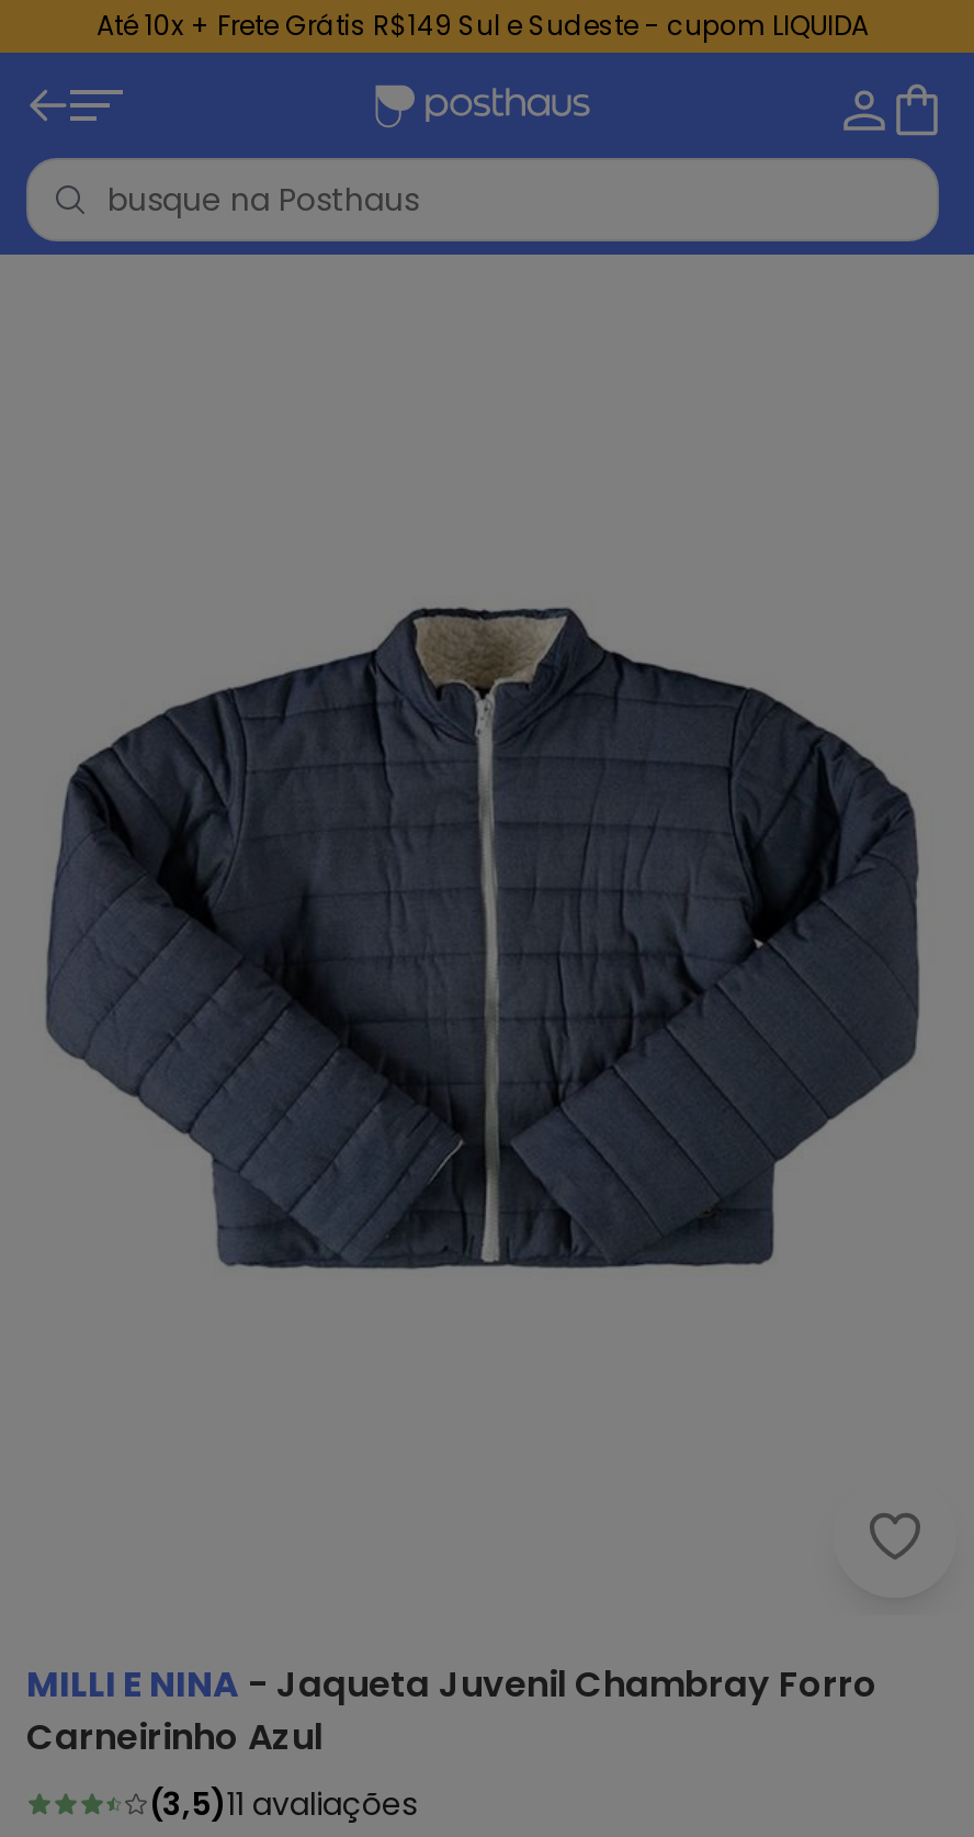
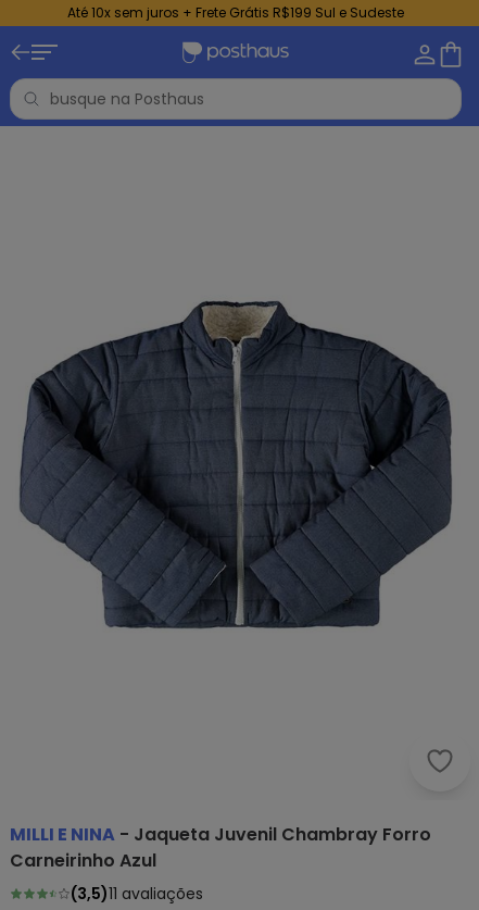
- Até 10x + Frete Grátis R$149 Sul e Sudeste - cupom LIQUIDA
+ Até 10x sem juros + Frete Grátis R$199 Sul e Sudeste
